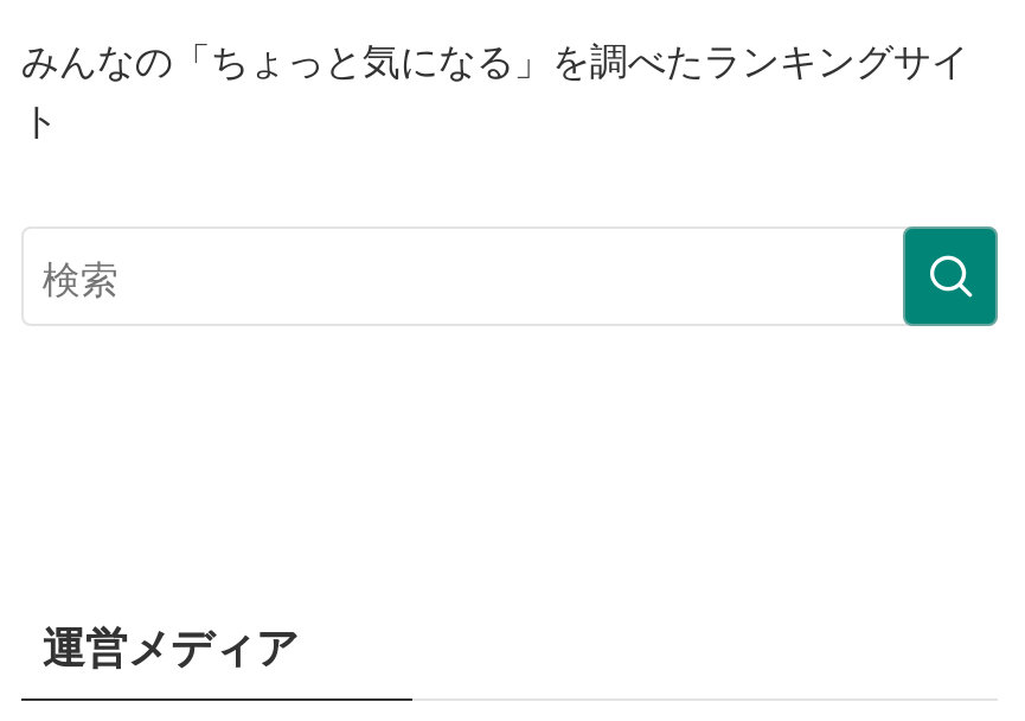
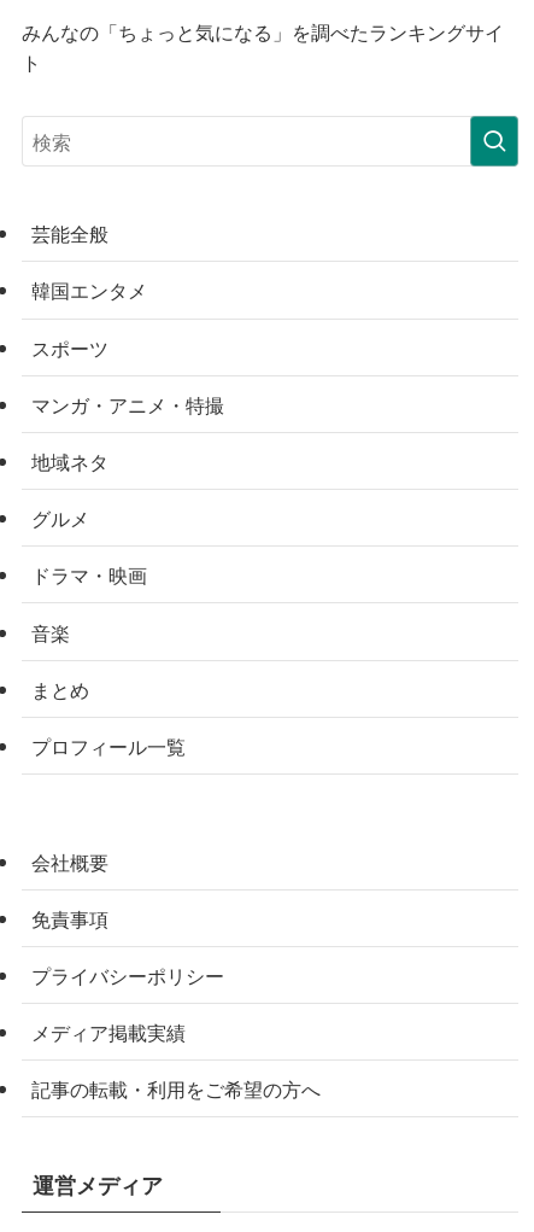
+ 芸能全般
+ 韓国エンタメ
+ スポーツ
+ マンガ・アニメ・特撮
+ 地域ネタ
+ グルメ
+ ドラマ・映画
+ 音楽
+ まとめ
+ プロフィール一覧

+ 会社概要
+ 免責事項
+ プライバシーポリシー
+ メディア掲載実績
+ 記事の転載・利用をご希望の方へ
